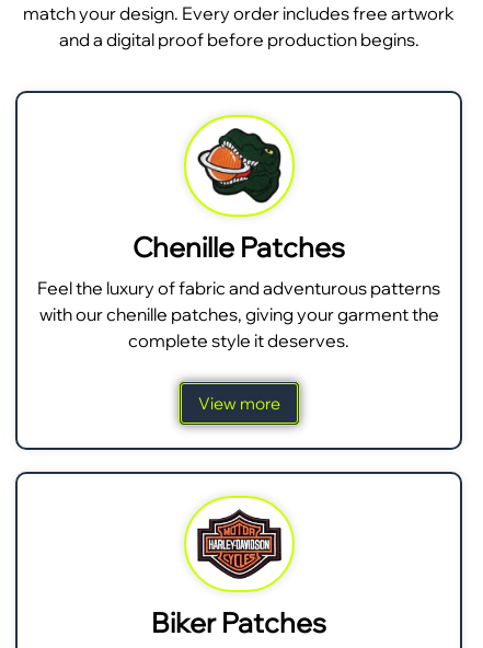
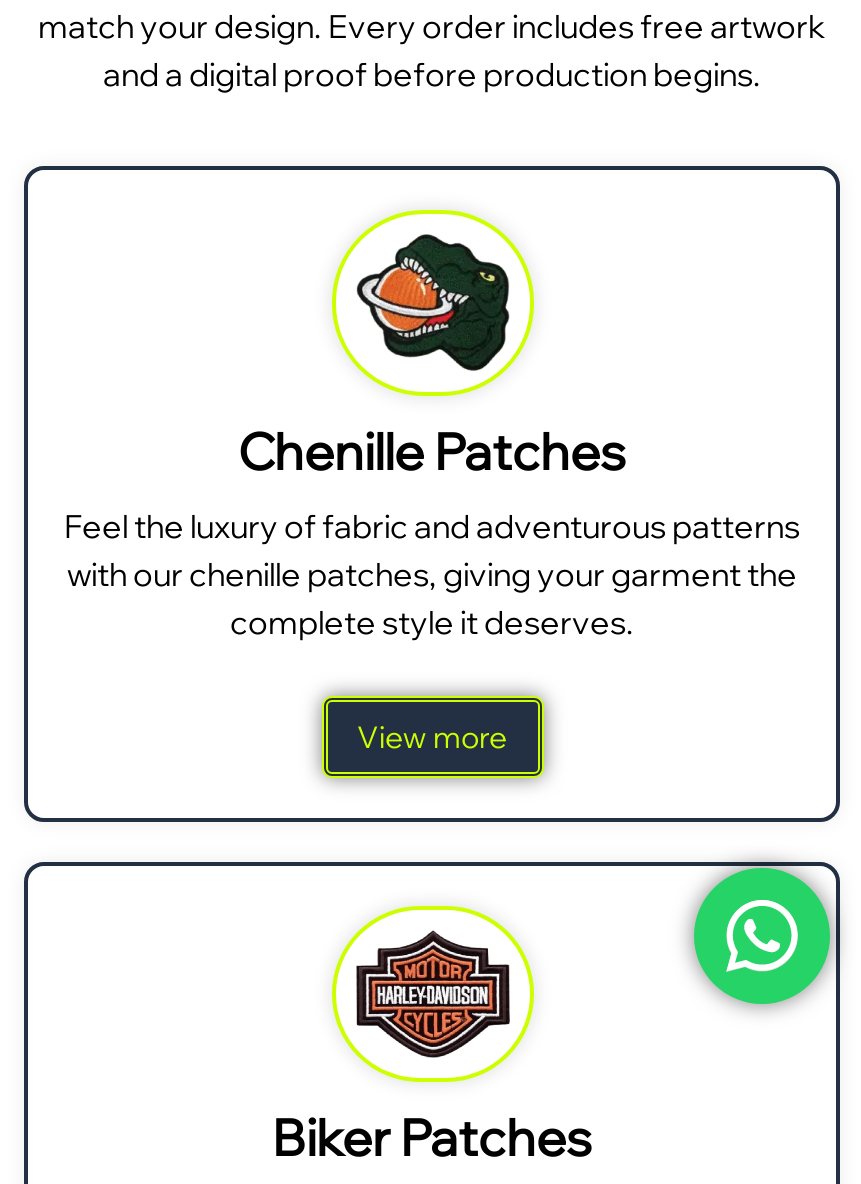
+ [image]
